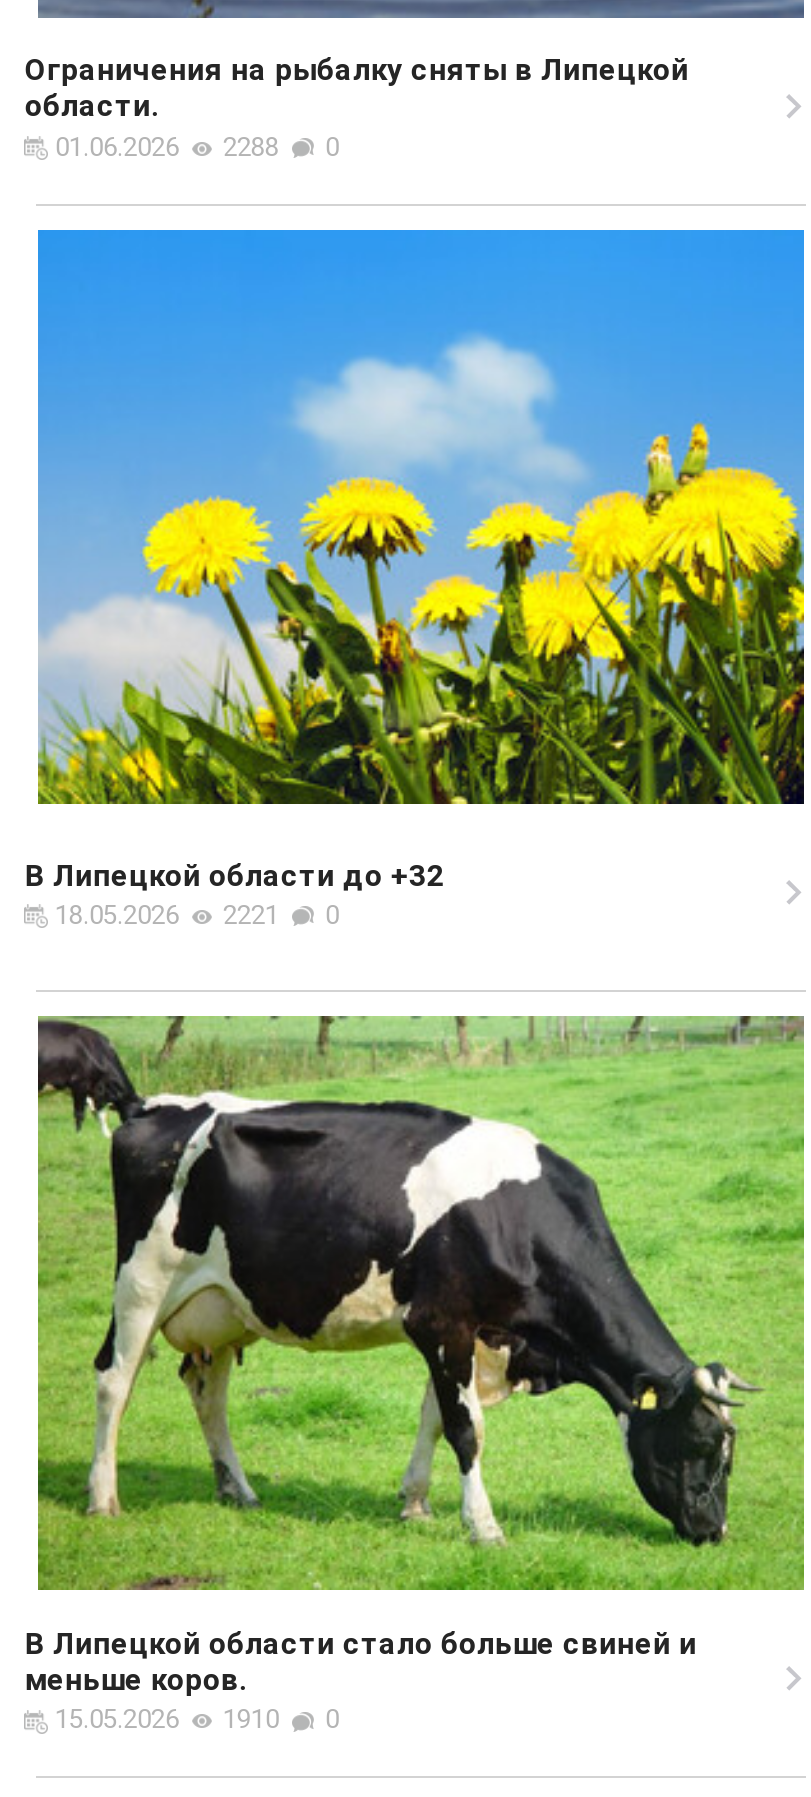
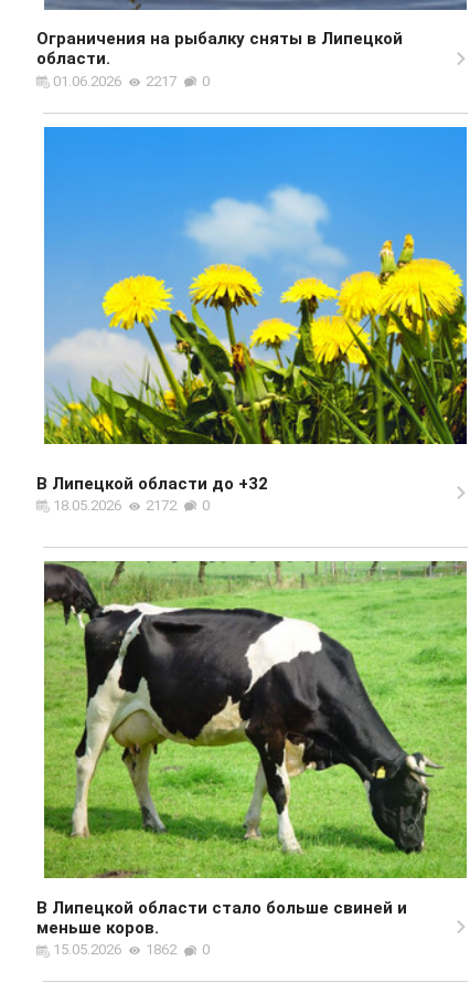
- 01.06.2026 2288 0
+ 01.06.2026 2217 0

- 18.05.2026 2221 0
+ 18.05.2026 2172 0

- 15.05.2026 1910 0
+ 15.05.2026 1862 0
